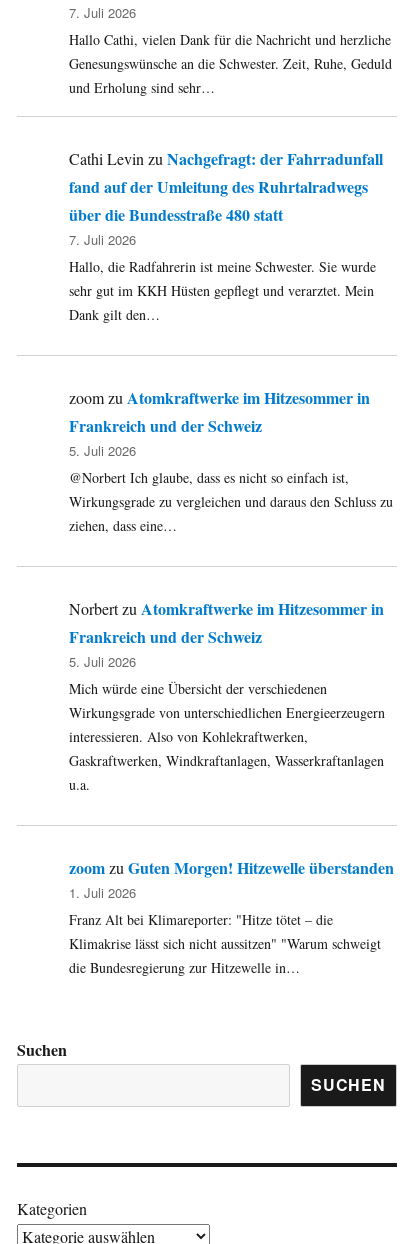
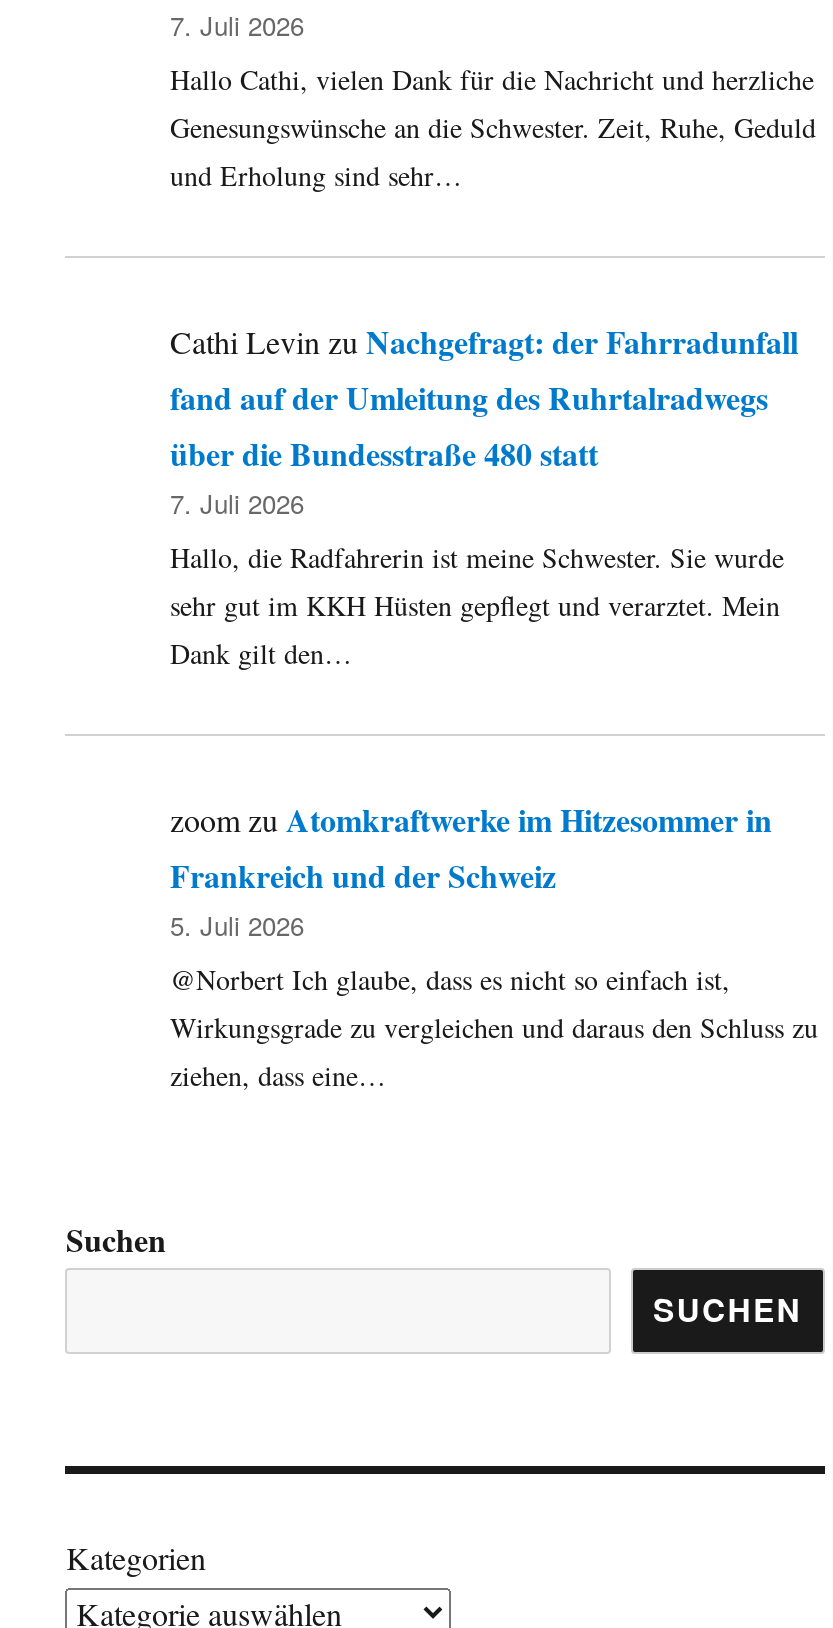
- Norbert zu Atomkraftwerke im Hitzesommer in
- Frankreich und der Schweiz
- 5. Juli 2026
- Mich würde eine Übersicht der verschiedenen
- Wirkungsgrade von unterschiedlichen Energieerzeugern
- interessieren. Also von Kohlekraftwerken,
- Gaskraftwerken, Windkraftanlagen, Wasserkraftanlagen
- u.a.

- zoom zu Guten Morgen! Hitzewelle überstanden
- 1. Juli 2026
- Franz Alt bei Klimareporter: "Hitze tötet – die
- Klimakrise lässt sich nicht aussitzen" "Warum schweigt
- die Bundesregierung zur Hitzewelle in…
